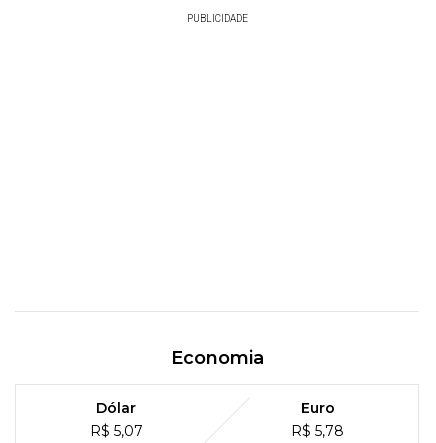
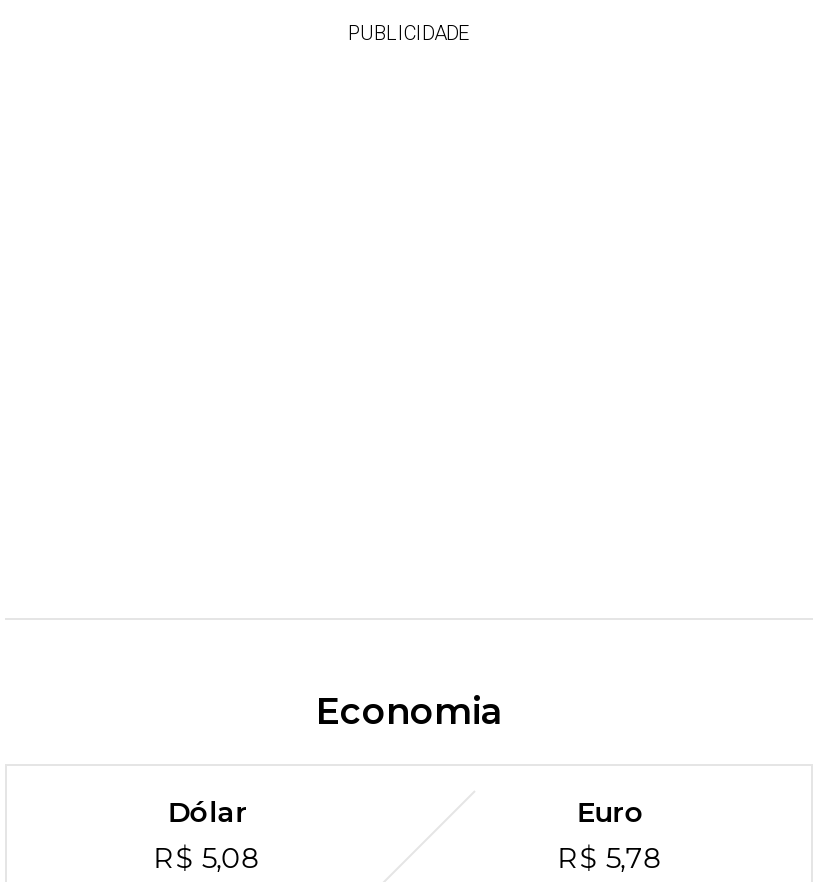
- R$ 5,07
+ R$ 5,08
